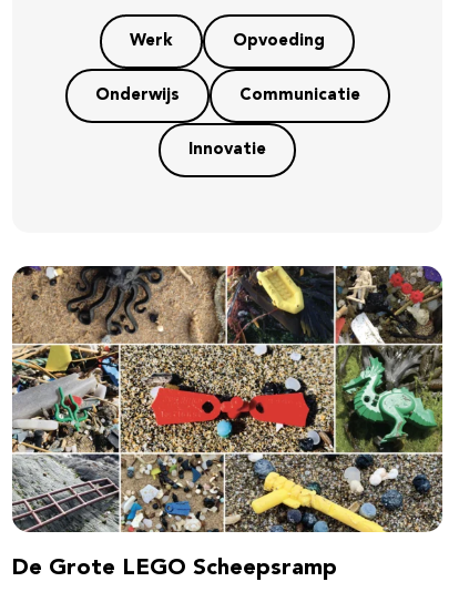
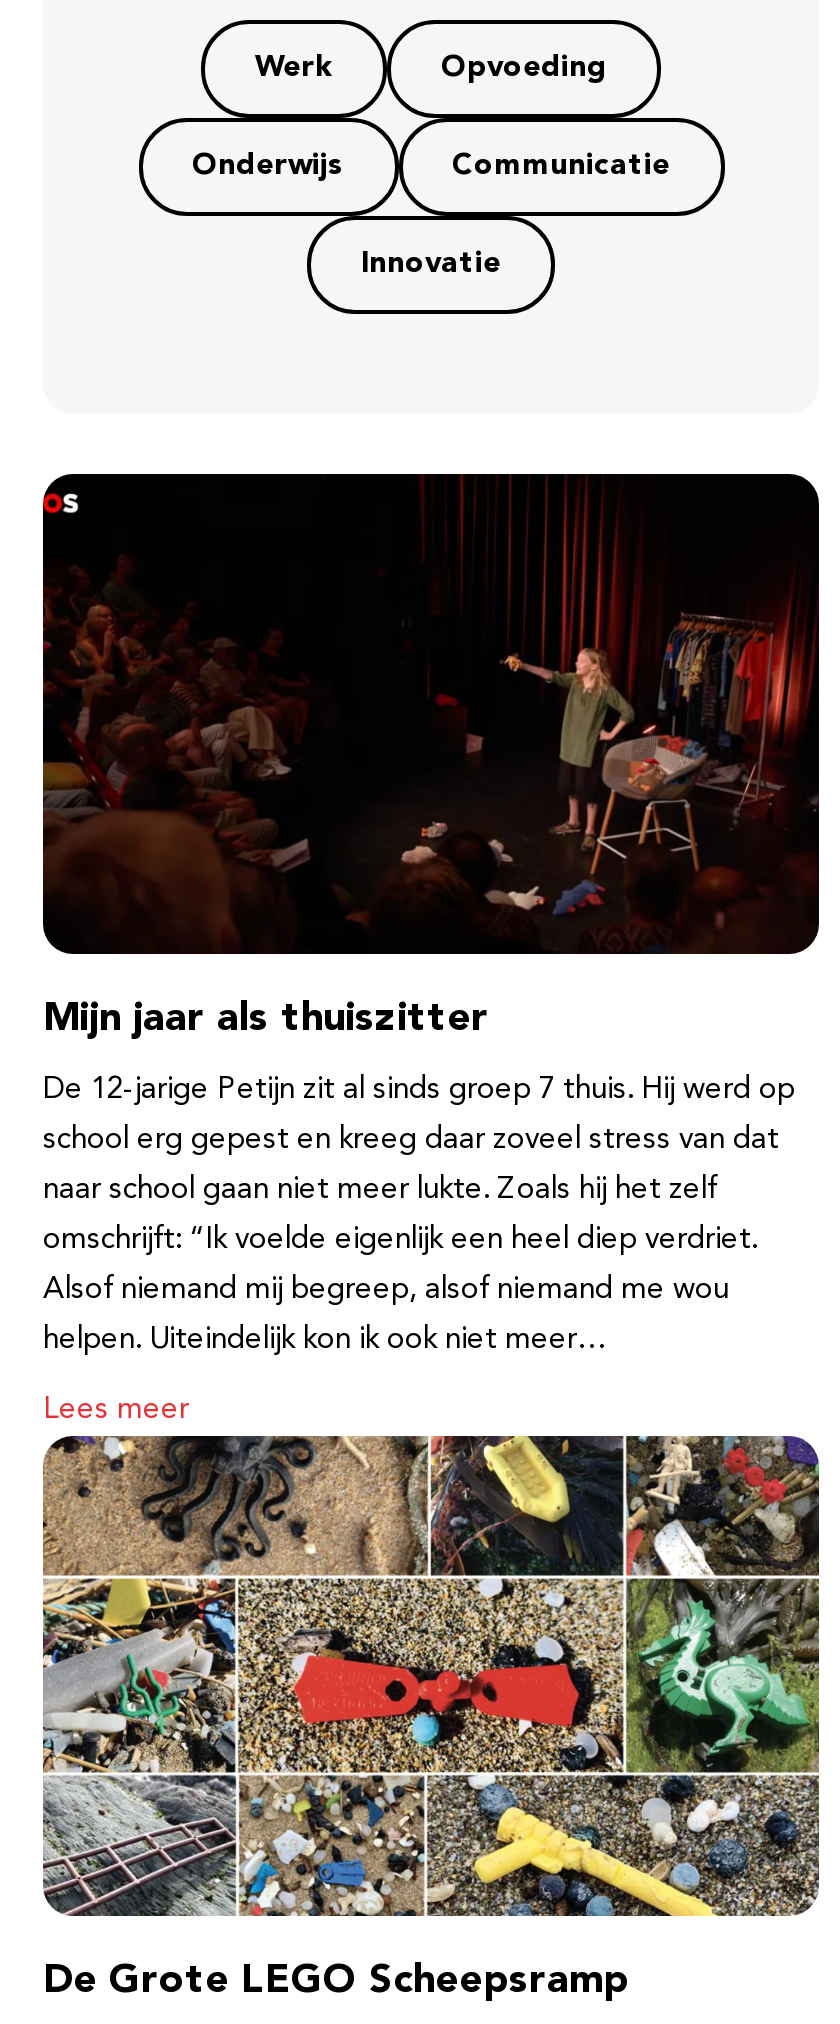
+ [image]
+ Mijn jaar als thuiszitter
+ De 12-jarige Petijn zit al sinds groep 7 thuis. Hij werd op
+ school erg gepest en kreeg daar zoveel stress van dat
+ naar school gaan niet meer lukte. Zoals hij het zelf
+ omschrijft: “Ik voelde eigenlijk een heel diep verdriet.
+ Alsof niemand mij begreep, alsof niemand me wou
+ helpen. Uiteindelijk kon ik ook niet meer…
+ Lees meer
